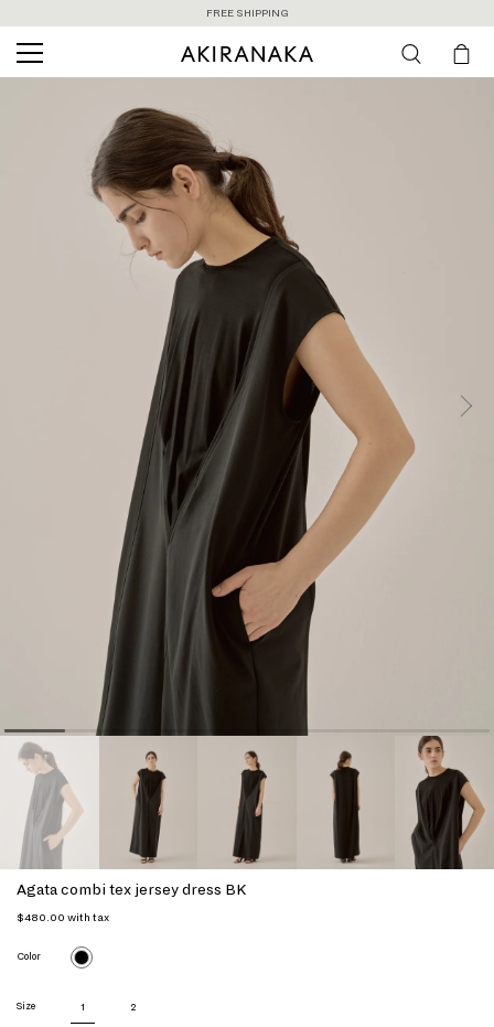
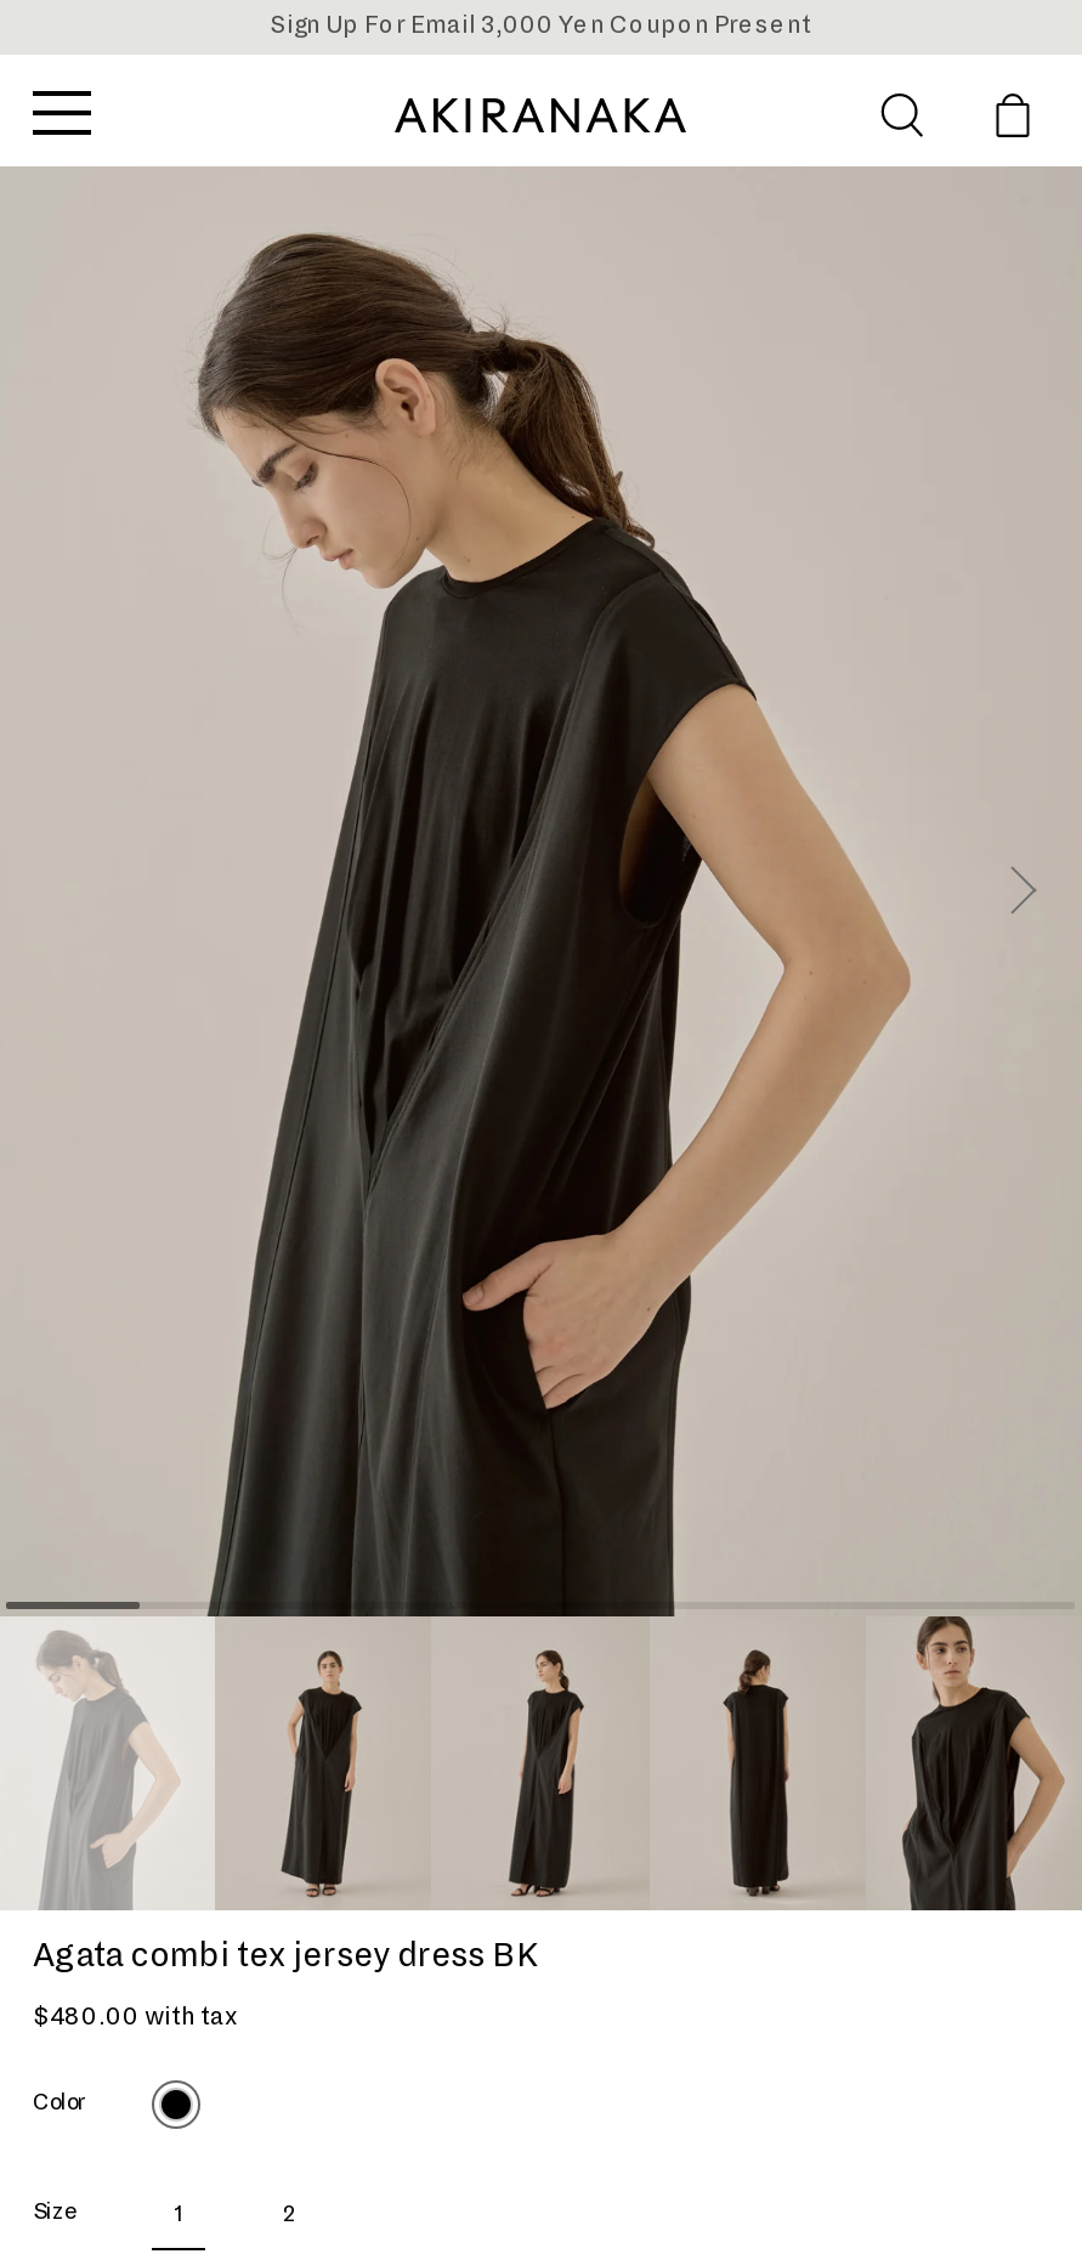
- FREE SHIPPING
+ Sign Up For Email 3,000 Yen Coupon Present
